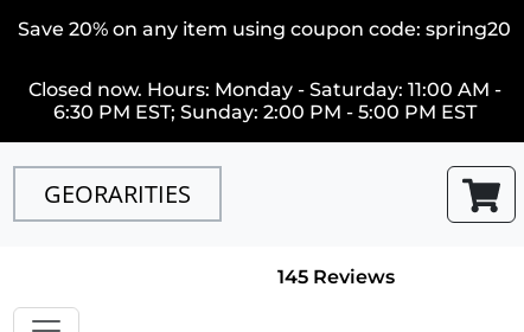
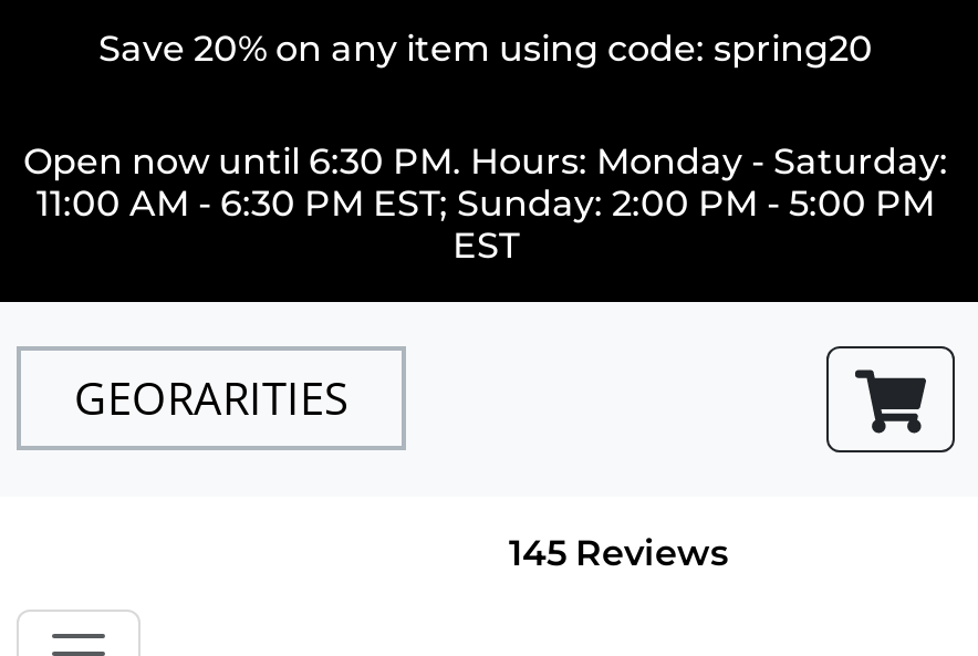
- Save 20% on any item using coupon code: spring20
+ Save 20% on any item using code: spring20

- Closed now. Hours: Monday - Saturday: 11:00 AM -
- 6:30 PM EST; Sunday: 2:00 PM - 5:00 PM EST
+ Open now until 6:30 PM. Hours: Monday - Saturday:
+ 11:00 AM - 6:30 PM EST; Sunday: 2:00 PM - 5:00 PM
+ EST
